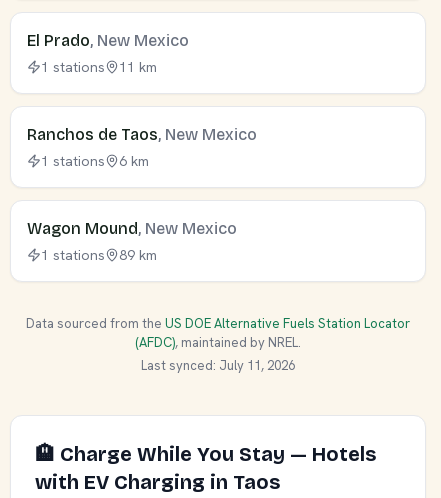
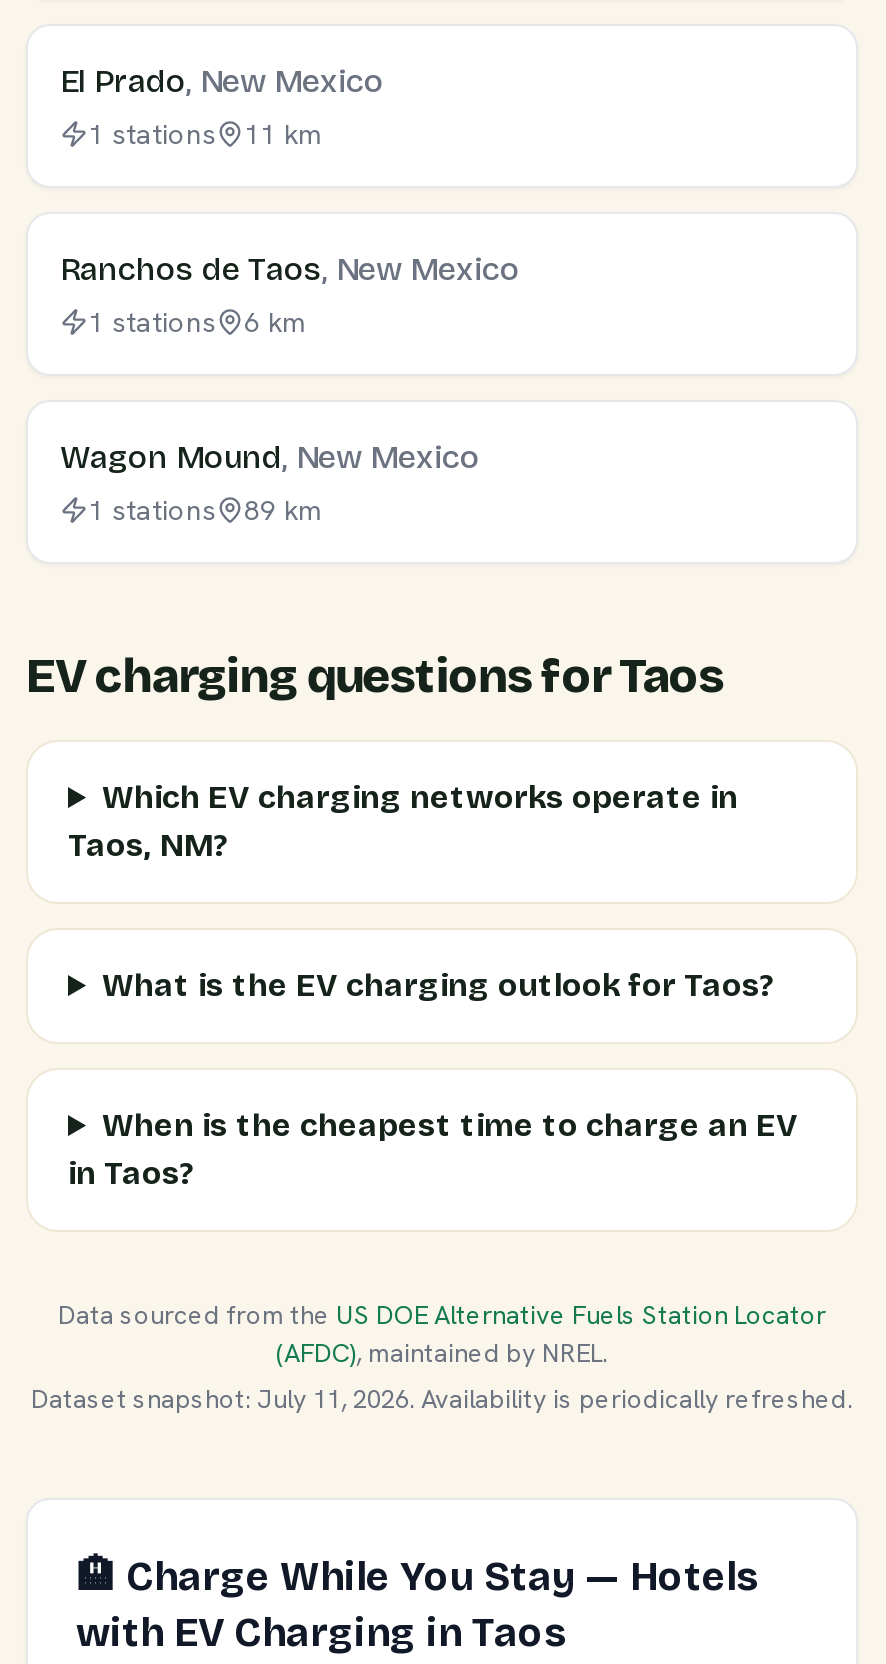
+ EV charging questions for Taos
+ Which EV charging networks operate in
+ Taos, NM?

+ When is the cheapest time to charge an EV
+ in Taos?

+ What is the EV charging outlook for Taos?

- Last synced: July 11, 2026
+ Dataset snapshot: July 11, 2026. Availability is periodically refreshed.
